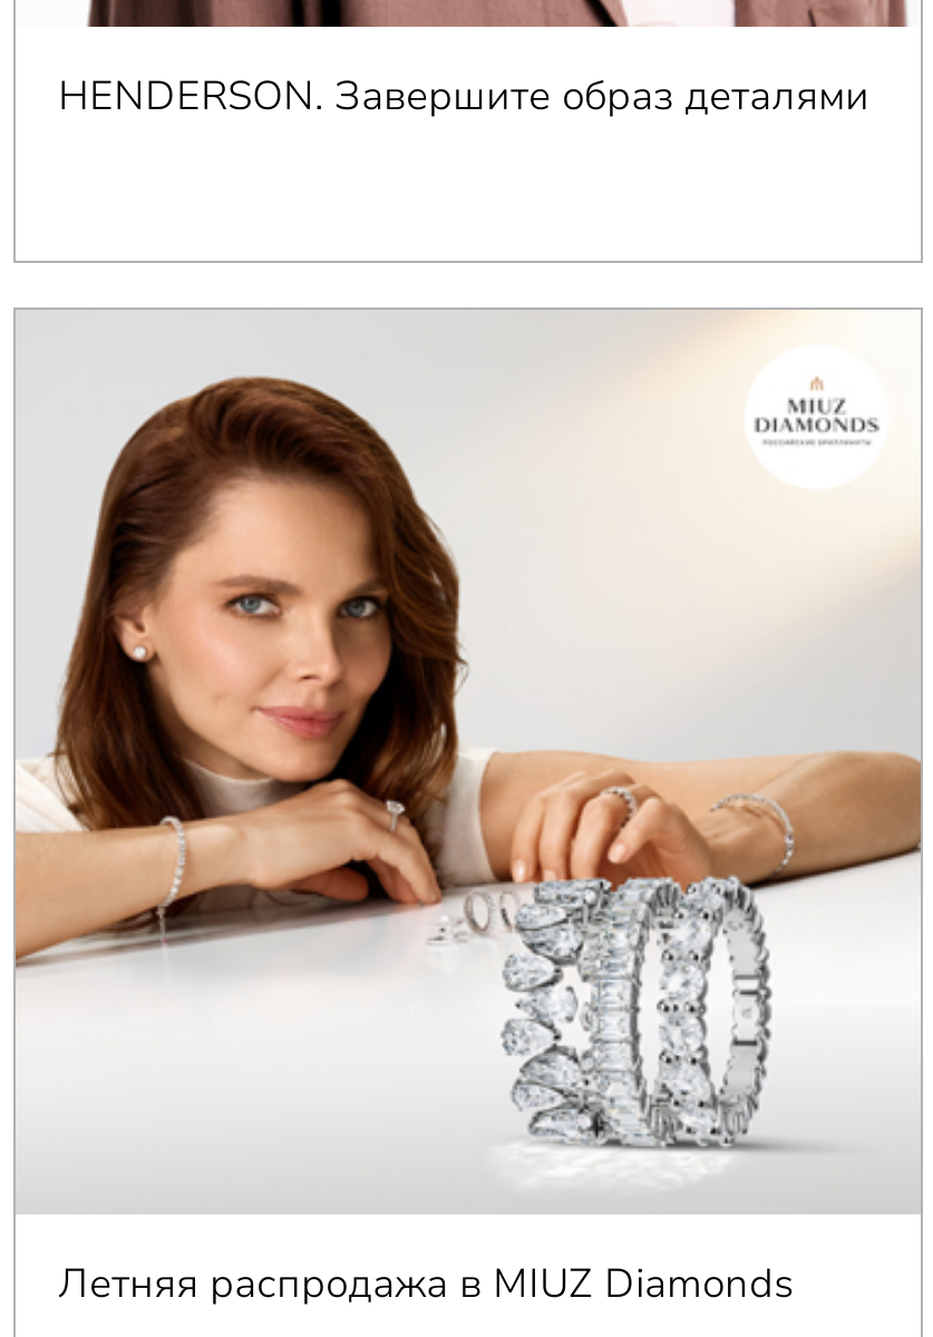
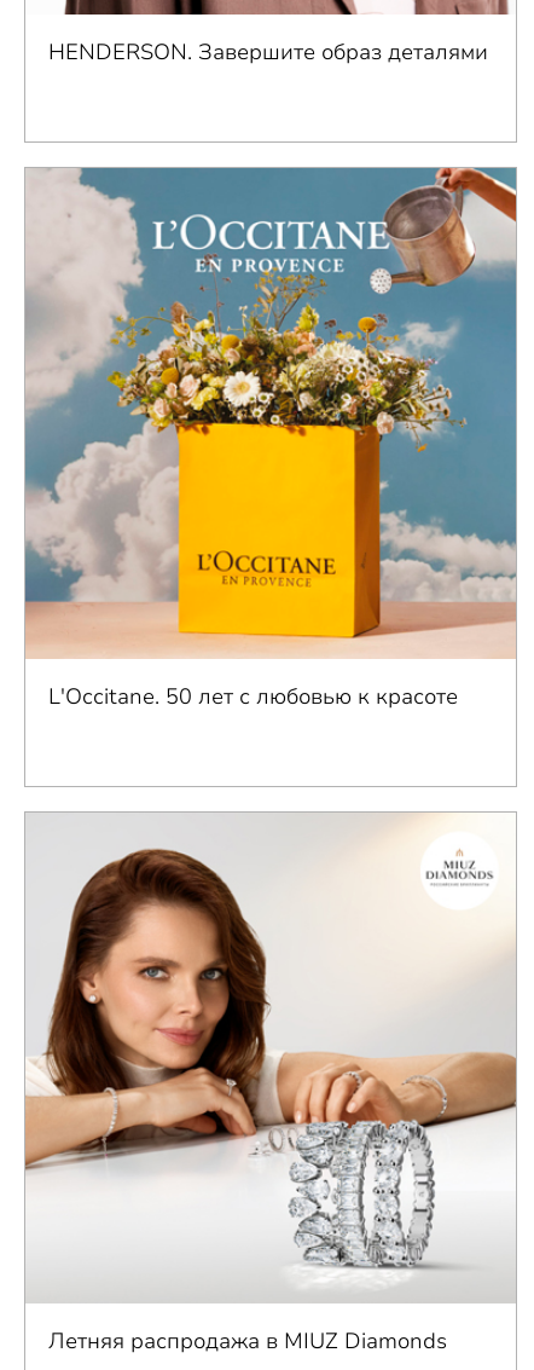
+ [image]
+ L'Occitane. 50 лет с любовью к красоте
